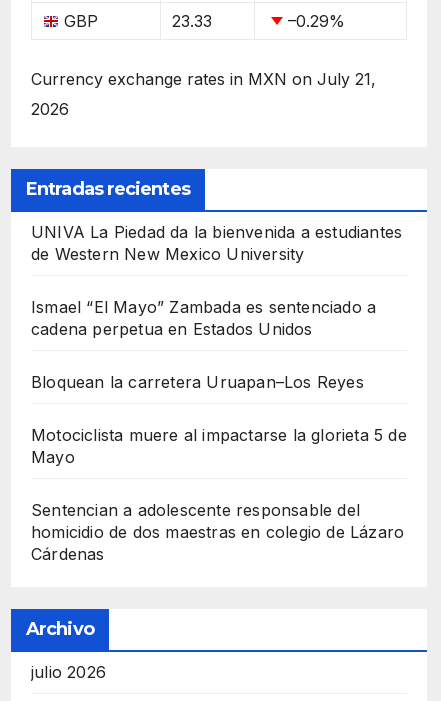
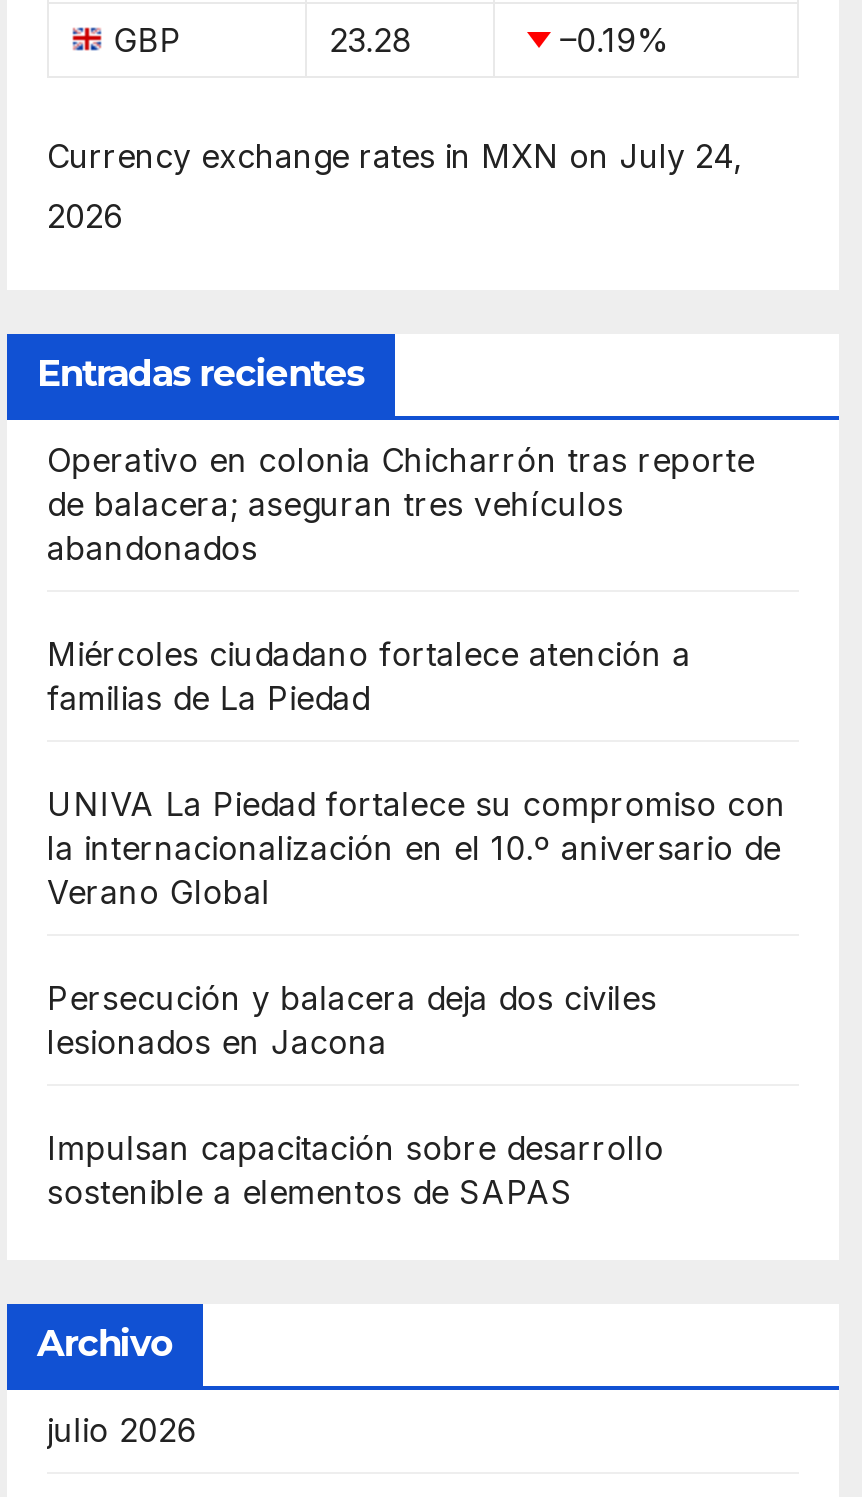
- 23.33
+ 23.28

- –0.29%
+ –0.19%

- Currency exchange rates in MXN on July 21,
+ Currency exchange rates in MXN on July 24,

- UNIVA La Piedad da la bienvenida a estudiantes
- de Western New Mexico University
+ Operativo en colonia Chicharrón tras reporte
+ de balacera; aseguran tres vehículos
+ abandonados

- Ismael “El Mayo” Zambada es sentenciado a
- cadena perpetua en Estados Unidos
+ Miércoles ciudadano fortalece atención a
+ familias de La Piedad

- Bloquean la carretera Uruapan–Los Reyes
+ UNIVA La Piedad fortalece su compromiso con
+ la internacionalización en el 10.º aniversario de
+ Verano Global

- Motociclista muere al impactarse la glorieta 5 de
- Mayo
+ Persecución y balacera deja dos civiles
+ lesionados en Jacona

- Sentencian a adolescente responsable del
- homicidio de dos maestras en colegio de Lázaro
- Cárdenas
+ Impulsan capacitación sobre desarrollo
+ sostenible a elementos de SAPAS
